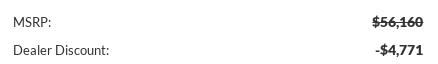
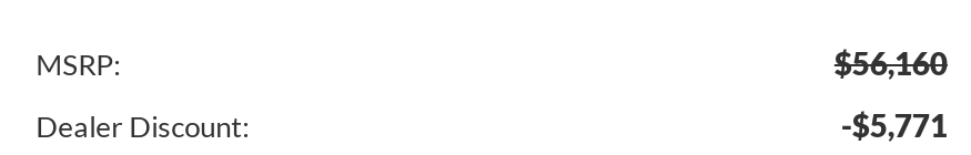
- -$4,771
+ -$5,771
